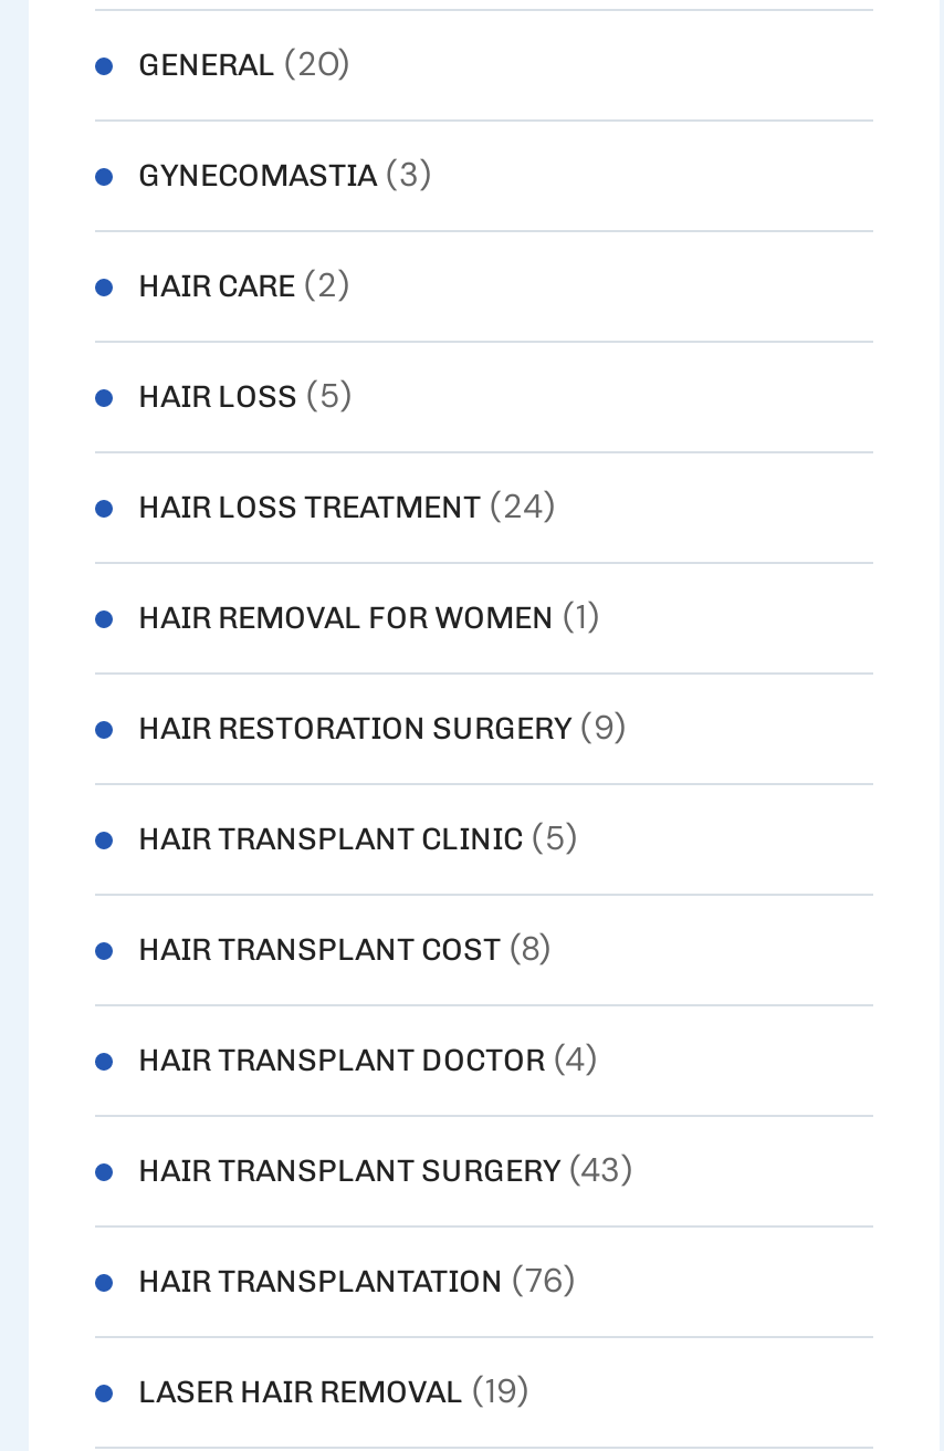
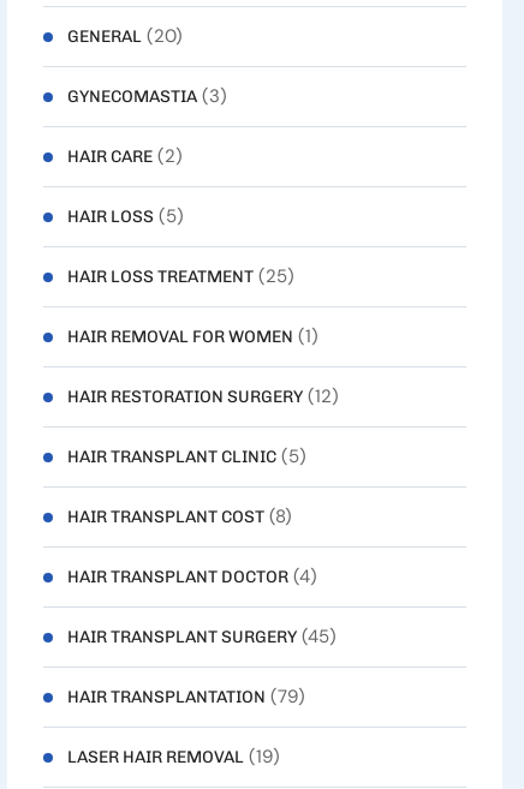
- HAIR LOSS TREATMENT (24)
+ HAIR LOSS TREATMENT (25)

- HAIR RESTORATION SURGERY (9)
+ HAIR RESTORATION SURGERY (12)

- HAIR TRANSPLANT SURGERY (43)
+ HAIR TRANSPLANT SURGERY (45)

- HAIR TRANSPLANTATION (76)
+ HAIR TRANSPLANTATION (79)
